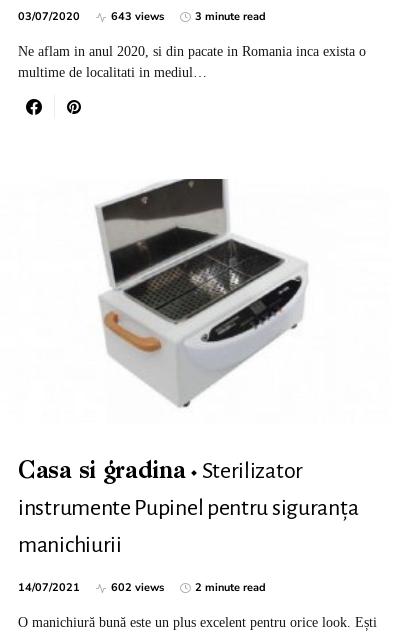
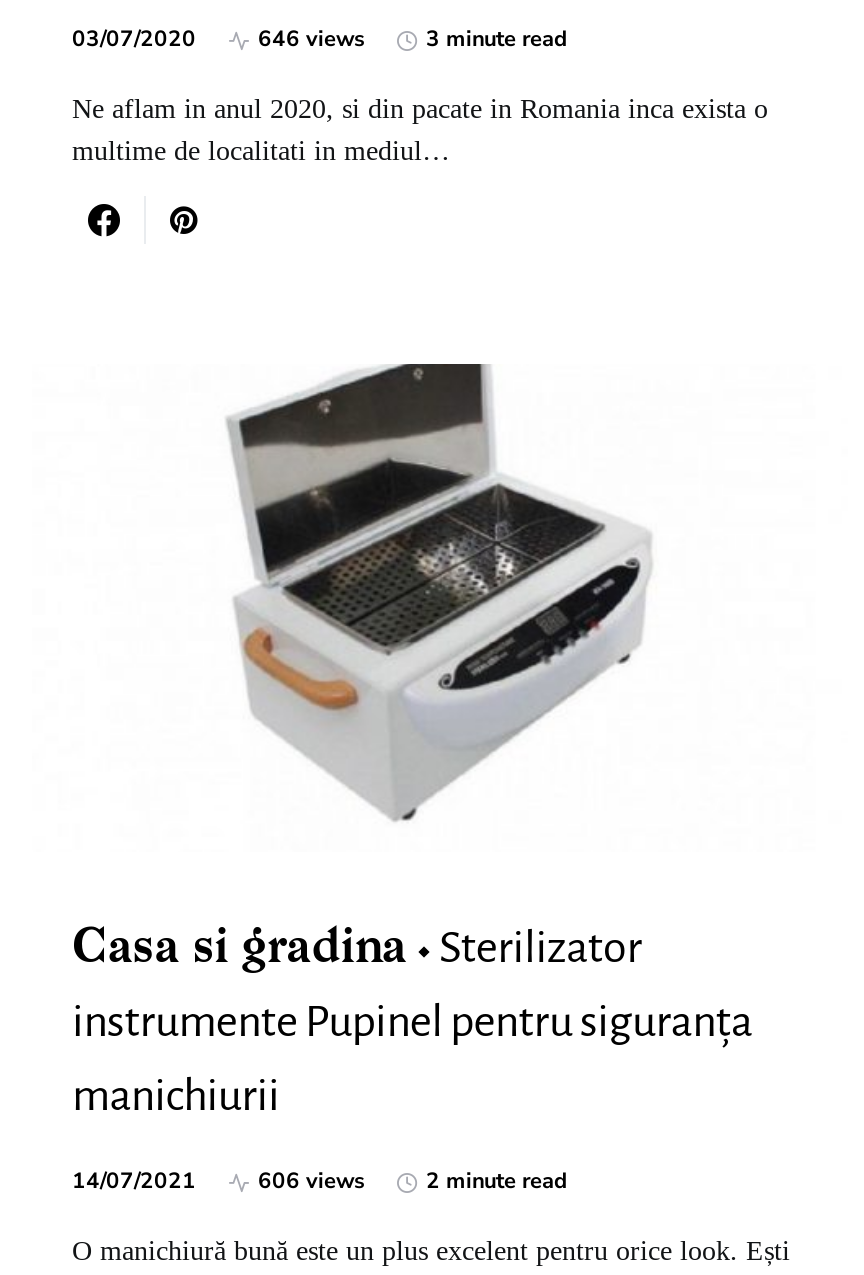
- 643 views
+ 646 views

- 602 views
+ 606 views
